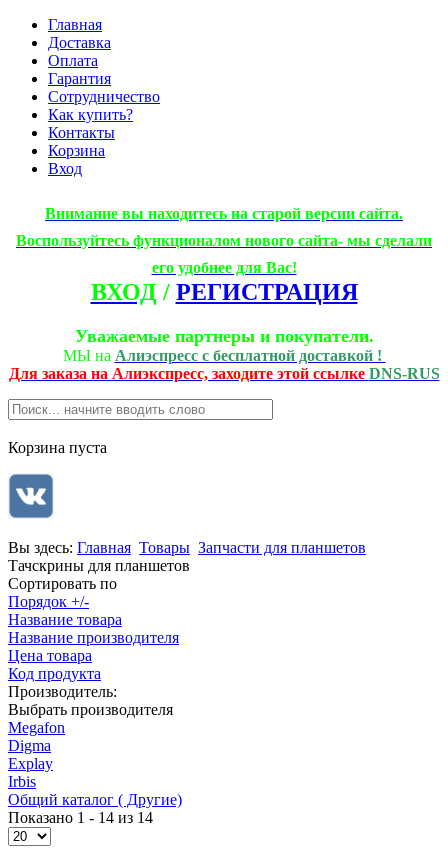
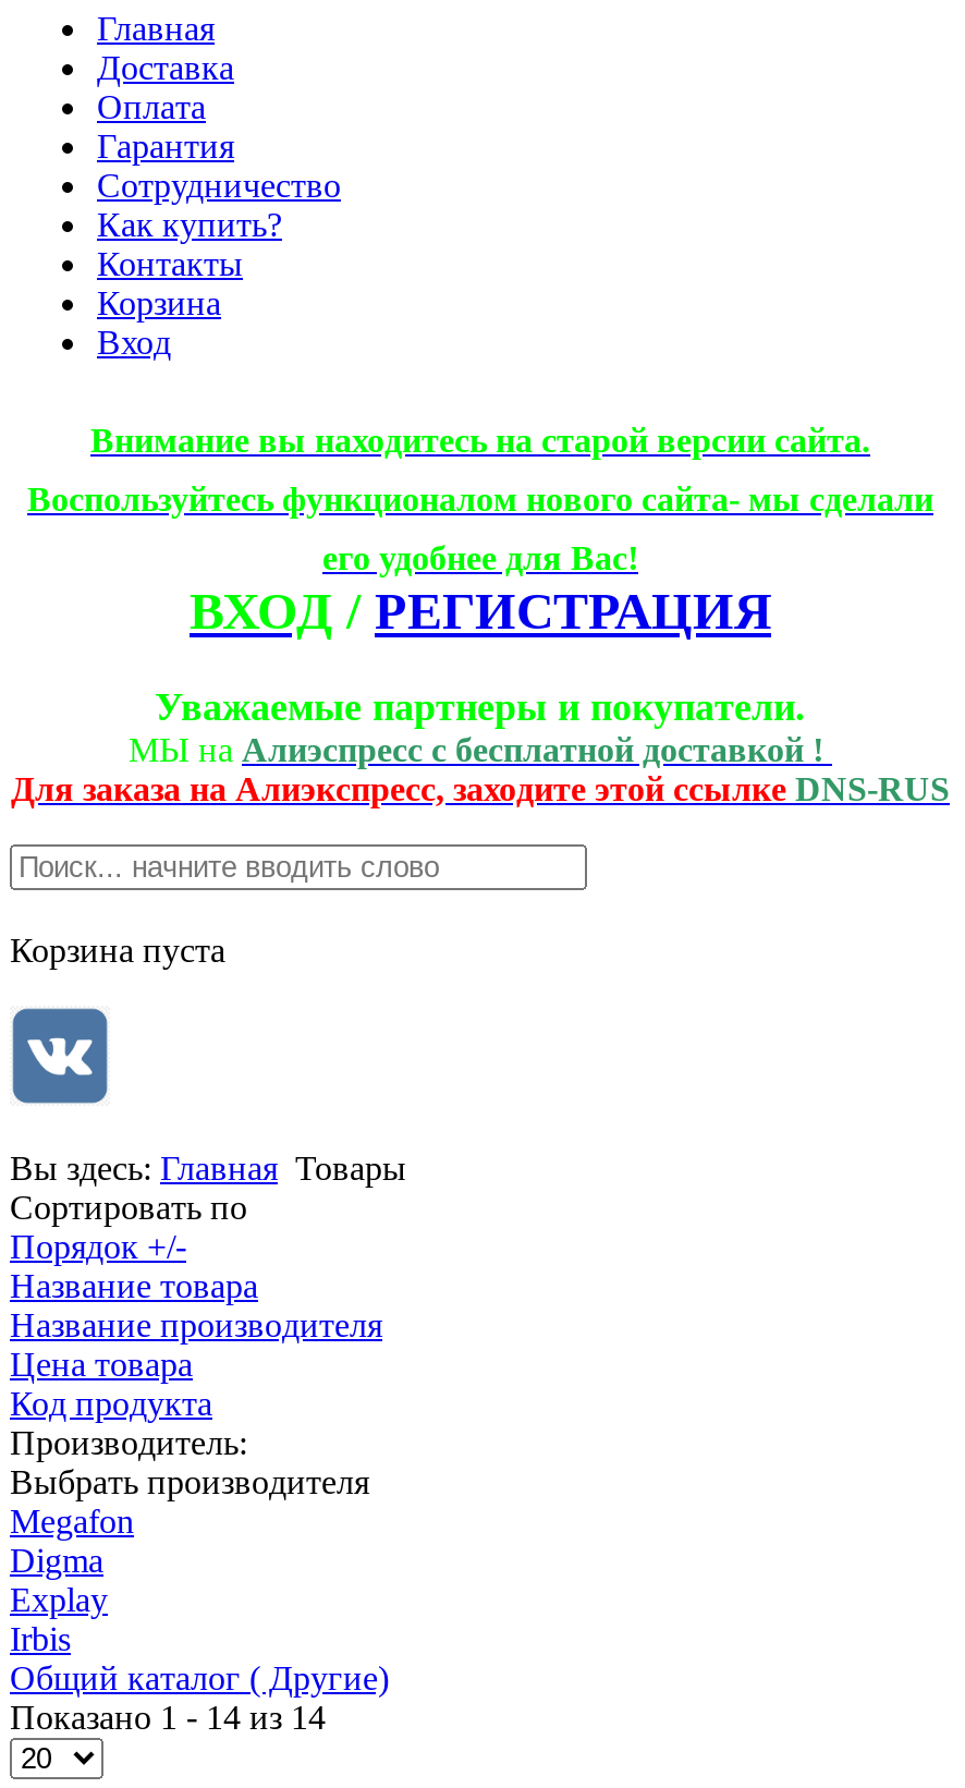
- Вы здесь: Главная Товары Запчасти для планшетов
- Тачскрины для планшетов
+ Вы здесь: Главная Товары
